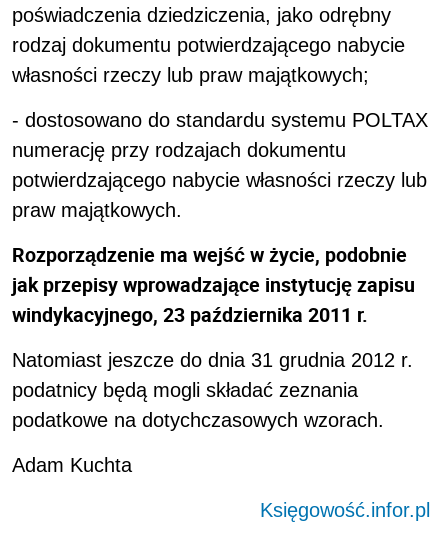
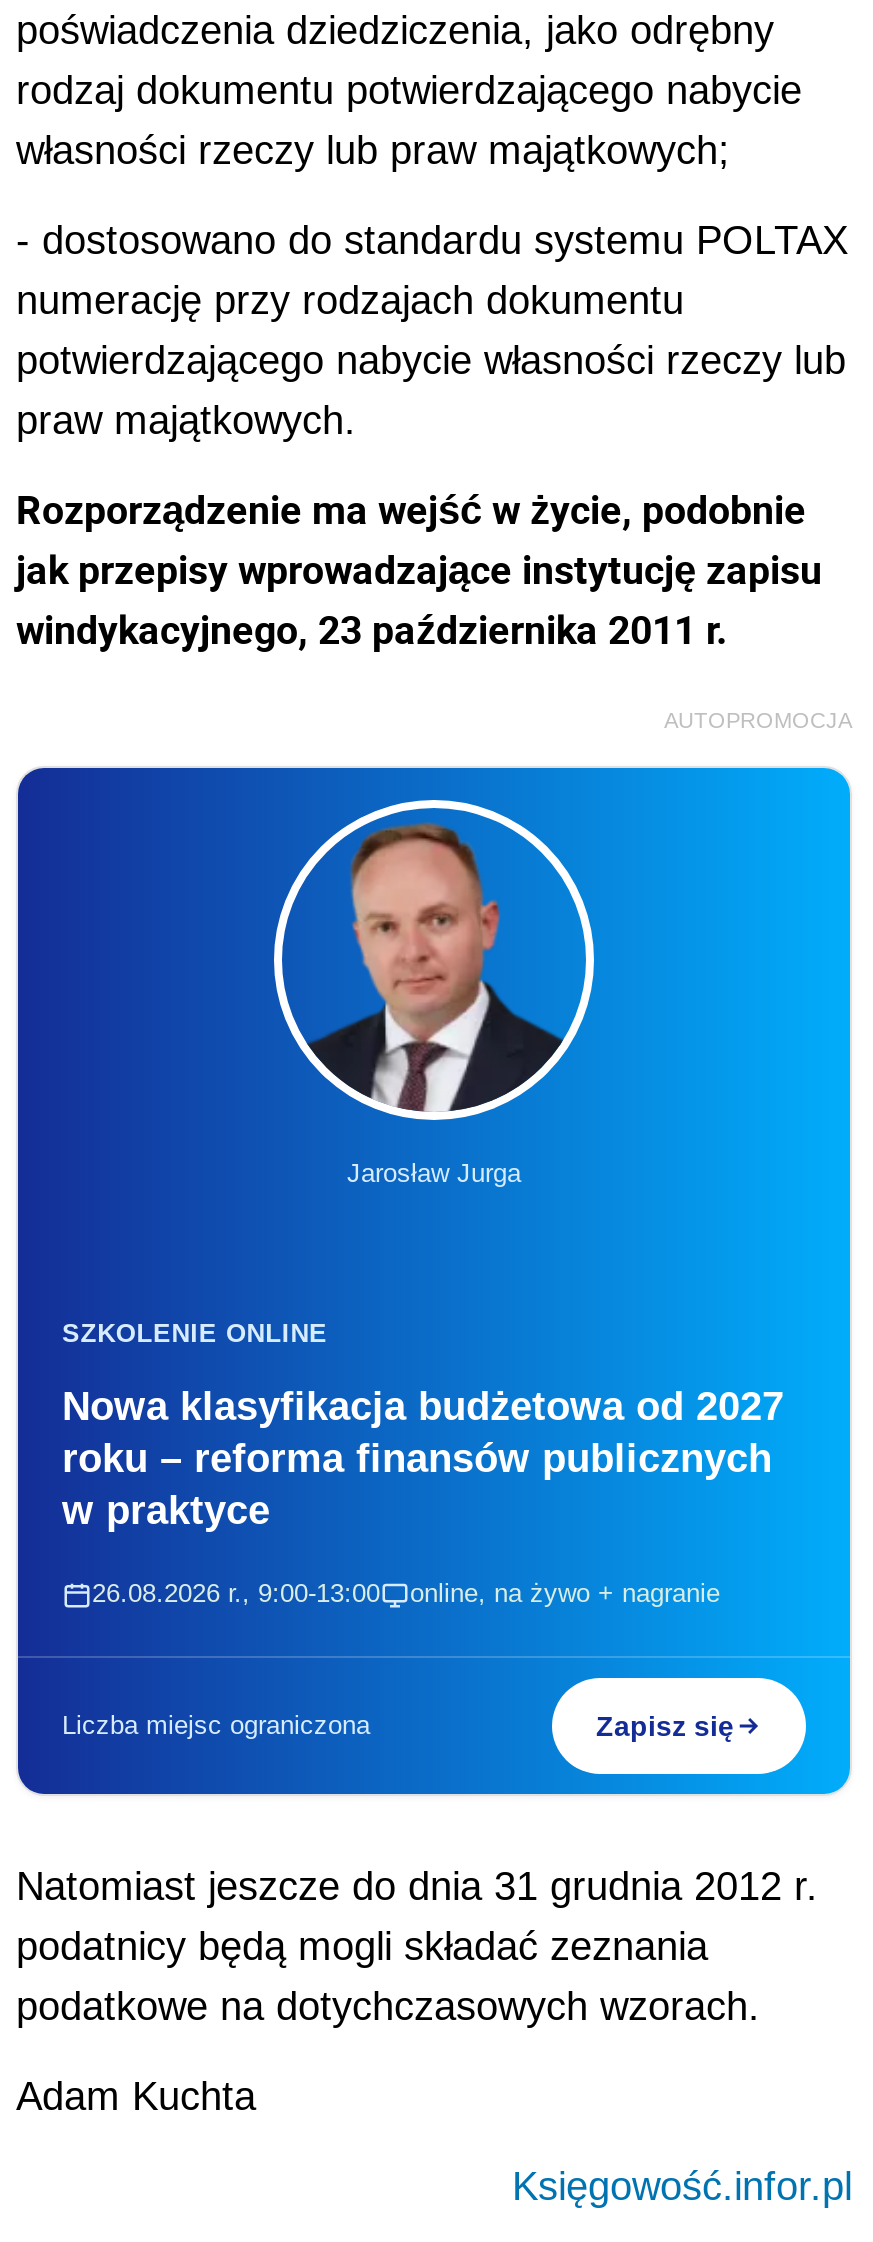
+ [image]
+ Jarosław Jurga

+ SZKOLENIE ONLINE
+ Nowa klasyfikacja budżetowa od 2027
+ roku – reforma finansów publicznych
+ w praktyce
+ 26.08.2026 r., 9:00-13:00
+ online, na żywo + nagranie

+ Liczba miejsc ograniczona
+ Zapisz się

+ AUTOPROMOCJA
